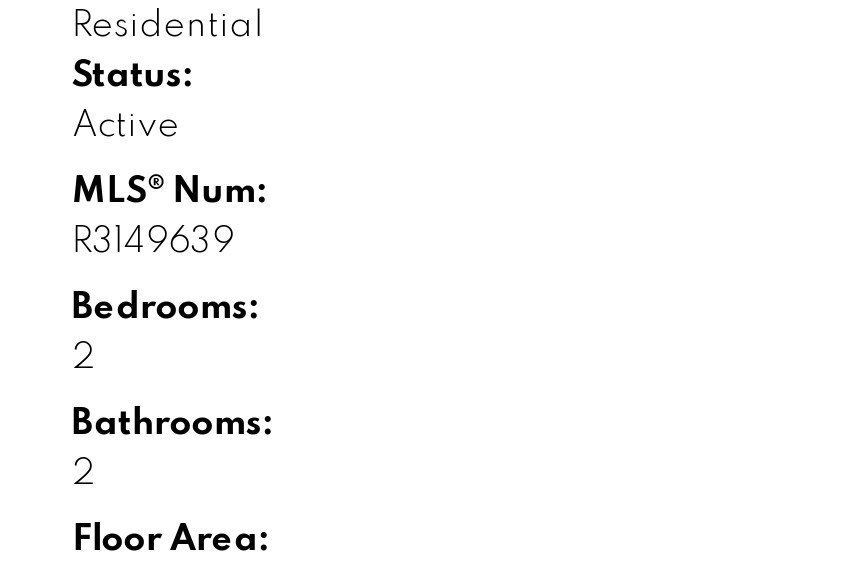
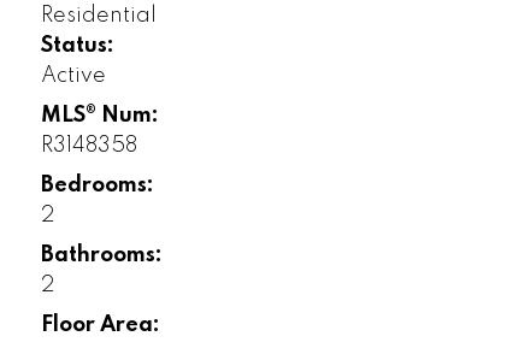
- R3149639
+ R3148358
